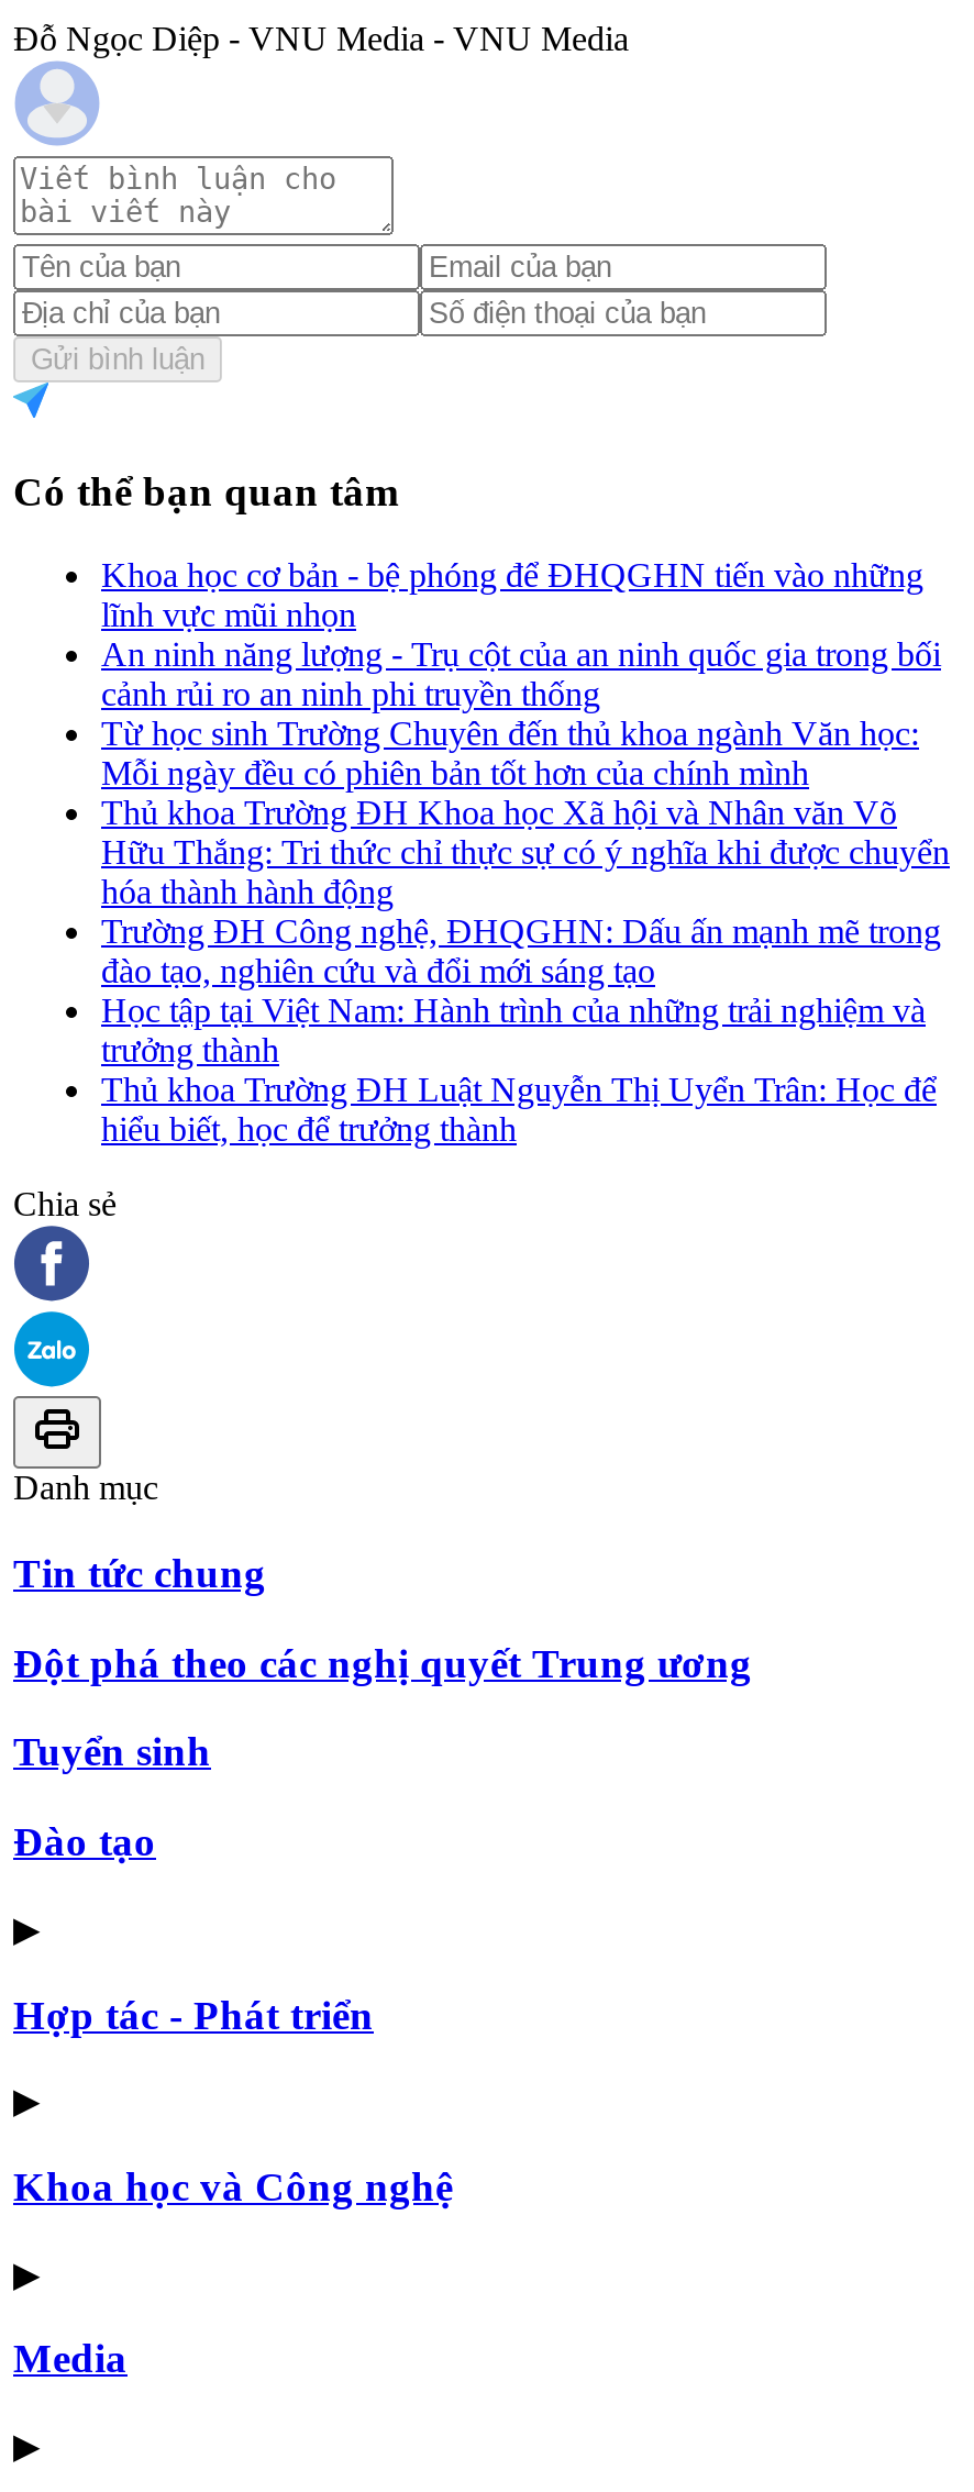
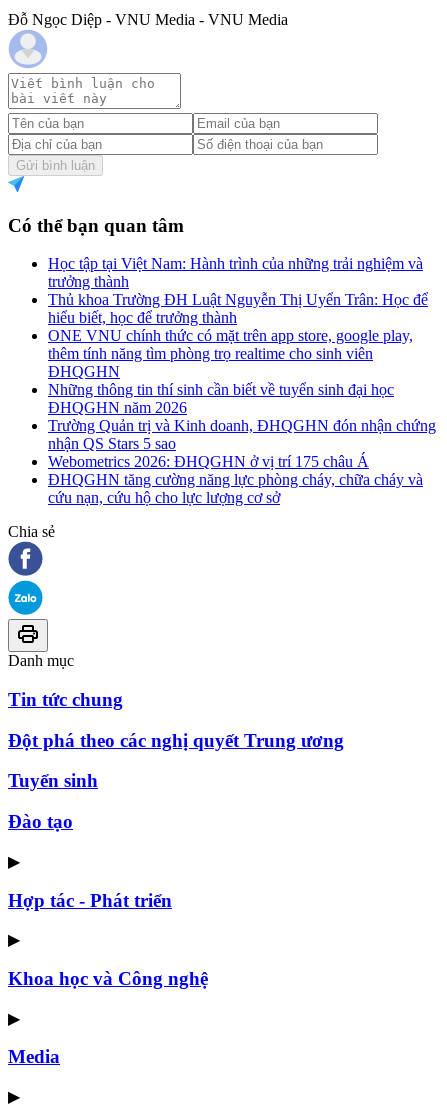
- Khoa học cơ bản - bệ phóng để ĐHQGHN tiến vào những
- lĩnh vực mũi nhọn
- An ninh năng lượng - Trụ cột của an ninh quốc gia trong bối
- cảnh rủi ro an ninh phi truyền thống
- Từ học sinh Trường Chuyên đến thủ khoa ngành Văn học:
- Mỗi ngày đều có phiên bản tốt hơn của chính mình
- Thủ khoa Trường ĐH Khoa học Xã hội và Nhân văn Võ
- Hữu Thắng: Tri thức chỉ thực sự có ý nghĩa khi được chuyển
- hóa thành hành động
- Trường ĐH Công nghệ, ĐHQGHN: Dấu ấn mạnh mẽ trong
- đào tạo, nghiên cứu và đổi mới sáng tạo

moved up: Học tập tại Việt Nam: Hành trình của những trải nghiệm và | trưởng thành | Thủ khoa Trường ĐH Luật Nguyễn Thị Uyển Trân: Học để | hiểu biết, học để trưởng thành

+ ONE VNU chính thức có mặt trên app store, google play,
+ thêm tính năng tìm phòng trọ realtime cho sinh viên
+ ĐHQGHN
+ Những thông tin thí sinh cần biết về tuyển sinh đại học
+ ĐHQGHN năm 2026
+ Trường Quản trị và Kinh doanh, ĐHQGHN đón nhận chứng
+ nhận QS Stars 5 sao
+ Webometrics 2026: ĐHQGHN ở vị trí 175 châu Á
+ ĐHQGHN tăng cường năng lực phòng cháy, chữa cháy và
+ cứu nạn, cứu hộ cho lực lượng cơ sở
